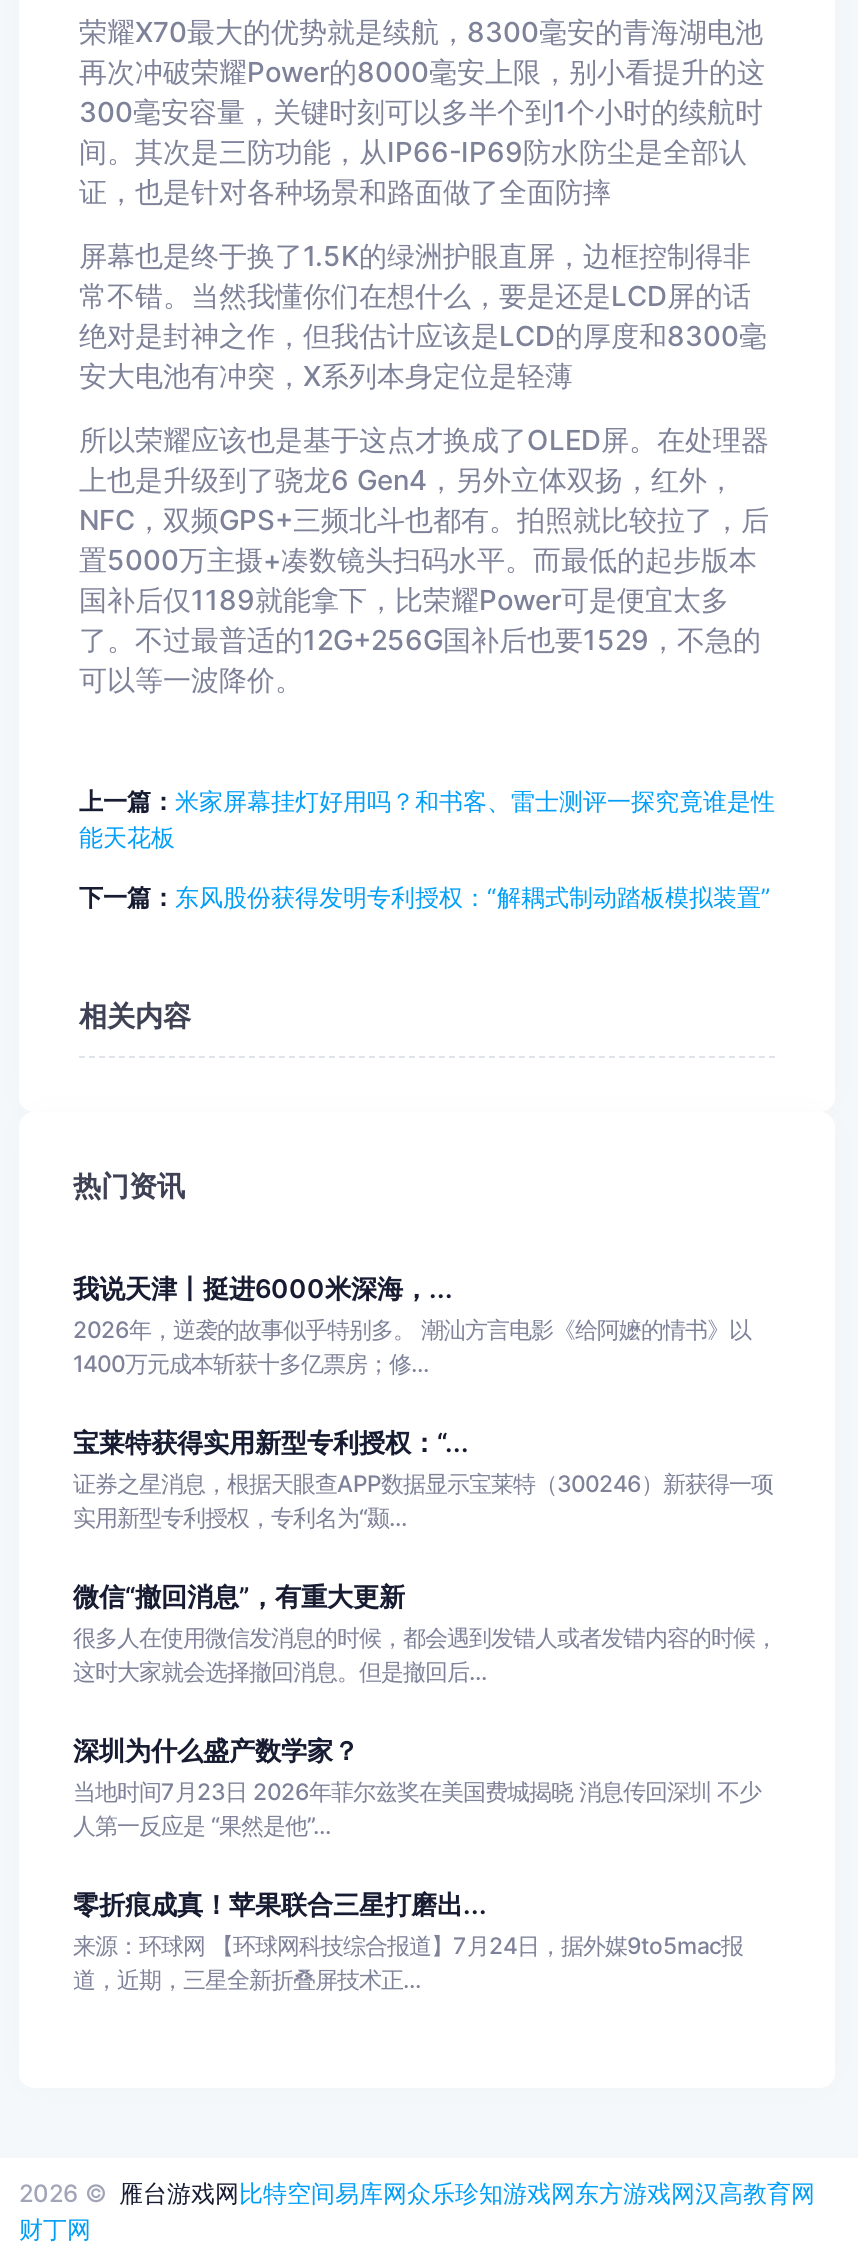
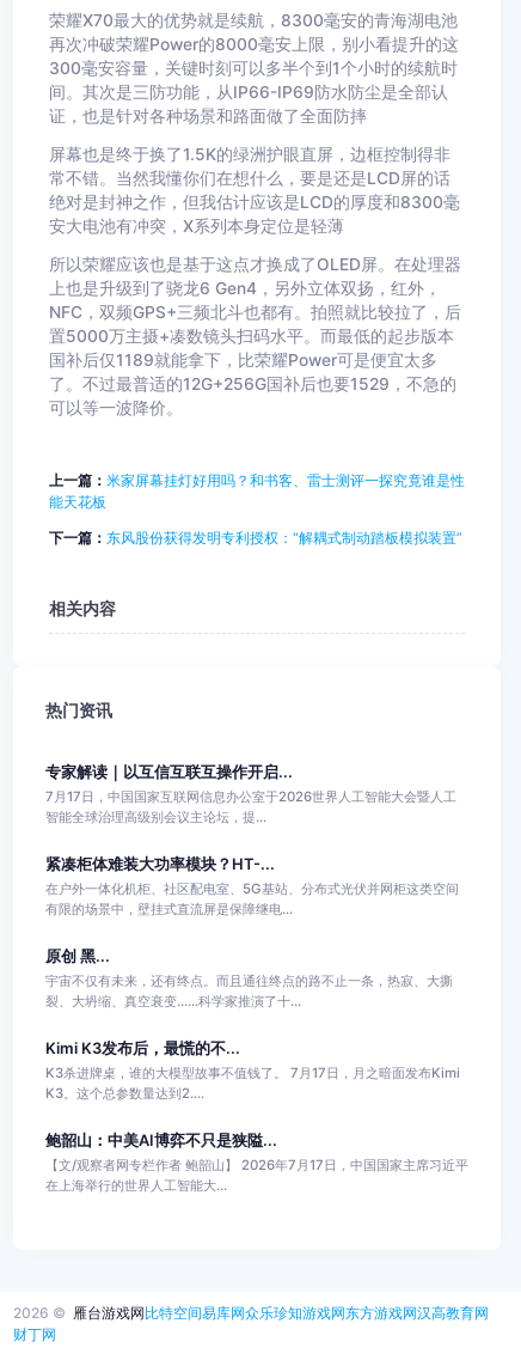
- 我说天津丨挺进6000米深海，...
- 2026年，逆袭的故事似乎特别多。 潮汕方言电影《给阿嬷的情书》以
- 1400万元成本斩获十多亿票房；修...
+ 专家解读｜以互信互联互操作开启...
+ 7月17日，中国国家互联网信息办公室于2026世界人工智能大会暨人工
+ 智能全球治理高级别会议主论坛，提...

- 宝莱特获得实用新型专利授权：“...
- 证券之星消息，根据天眼查APP数据显示宝莱特（300246）新获得一项
- 实用新型专利授权，专利名为“颞...
+ 紧凑柜体难装大功率模块？HT-...
+ 在户外一体化机柜、社区配电室、5G基站、分布式光伏并网柜这类空间
+ 有限的场景中，壁挂式直流屏是保障继电...

- 微信“撤回消息”，有重大更新
- 很多人在使用微信发消息的时候，都会遇到发错人或者发错内容的时候，
- 这时大家就会选择撤回消息。但是撤回后...
+ 原创 黑...
+ 宇宙不仅有未来，还有终点。而且通往终点的路不止一条，热寂、大撕
+ 裂、大坍缩、真空衰变……科学家推演了十...

- 深圳为什么盛产数学家？
- 当地时间7月23日 2026年菲尔兹奖在美国费城揭晓 消息传回深圳 不少
- 人第一反应是 “果然是他”...
+ Kimi K3发布后，最慌的不...
+ K3杀进牌桌，谁的大模型故事不值钱了。 7月17日，月之暗面发布Kimi
+ K3。这个总参数量达到2....

- 零折痕成真！苹果联合三星打磨出...
- 来源：环球网 【环球网科技综合报道】7月24日，据外媒9to5mac报
- 道，近期，三星全新折叠屏技术正...
+ 鲍韶山：中美AI博弈不只是狭隘...
+ 【文/观察者网专栏作者 鲍韶山】 2026年7月17日，中国国家主席习近平
+ 在上海举行的世界人工智能大...
